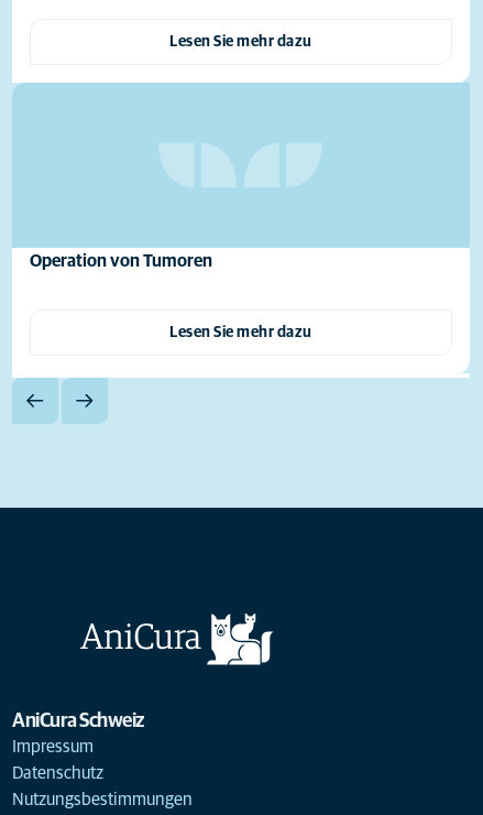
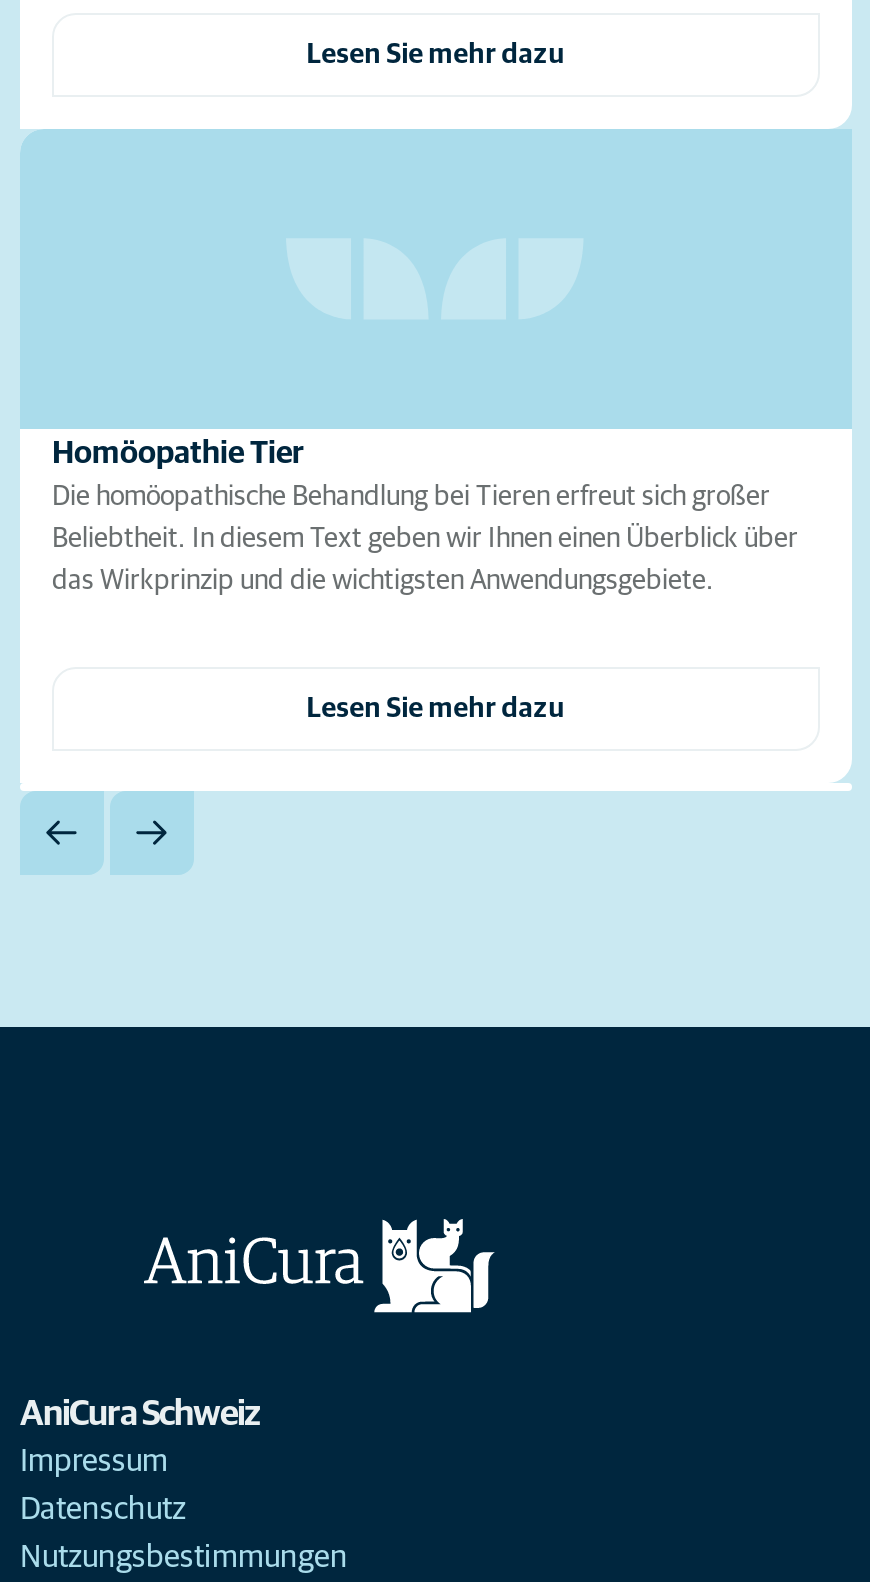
- Operation von Tumoren
+ Homöopathie Tier
+ Die homöopathische Behandlung bei Tieren erfreut sich großer
+ Beliebtheit. In diesem Text geben wir Ihnen einen Überblick über
+ das Wirkprinzip und die wichtigsten Anwendungsgebiete.
